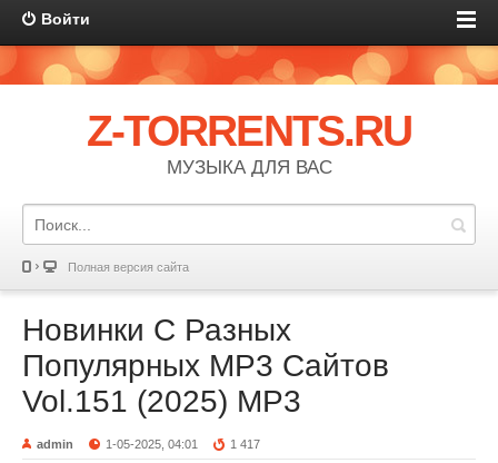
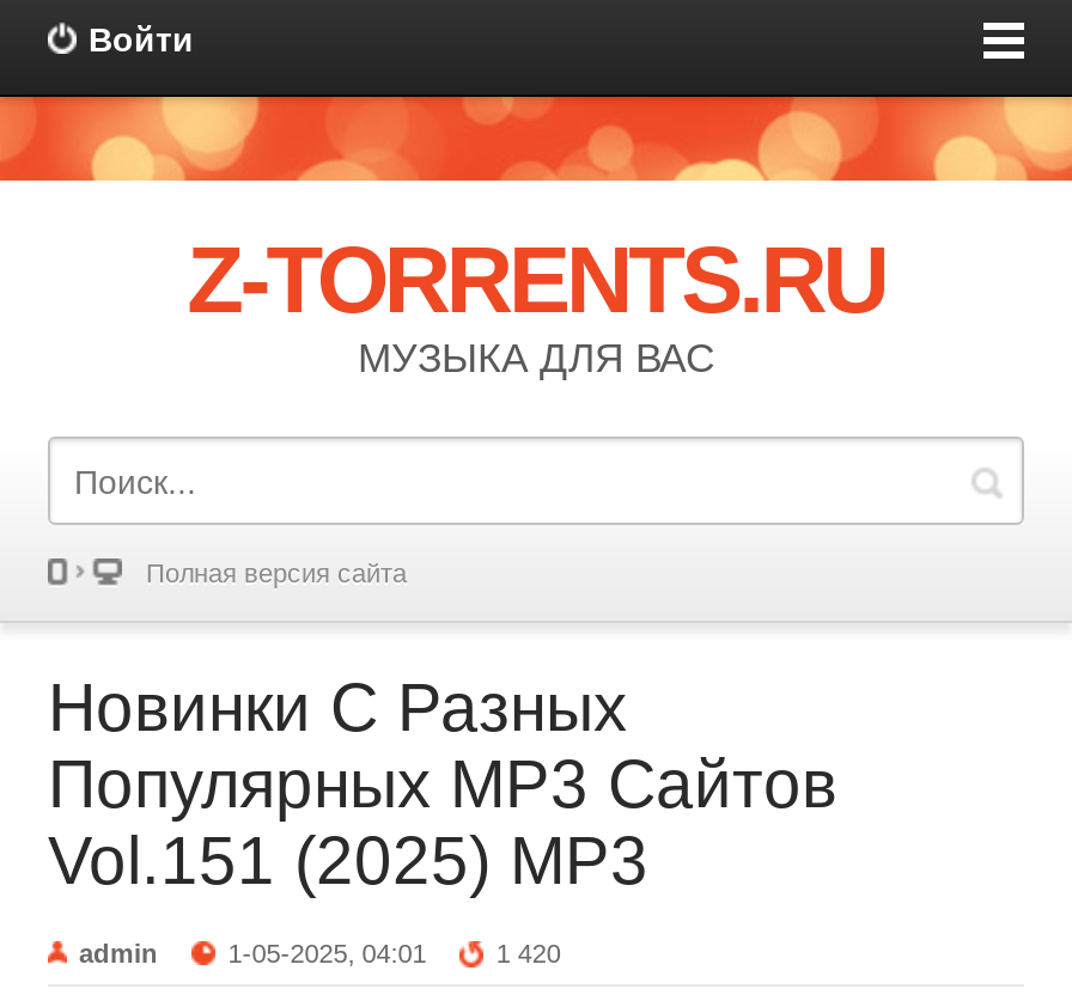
- 1 417
+ 1 420
